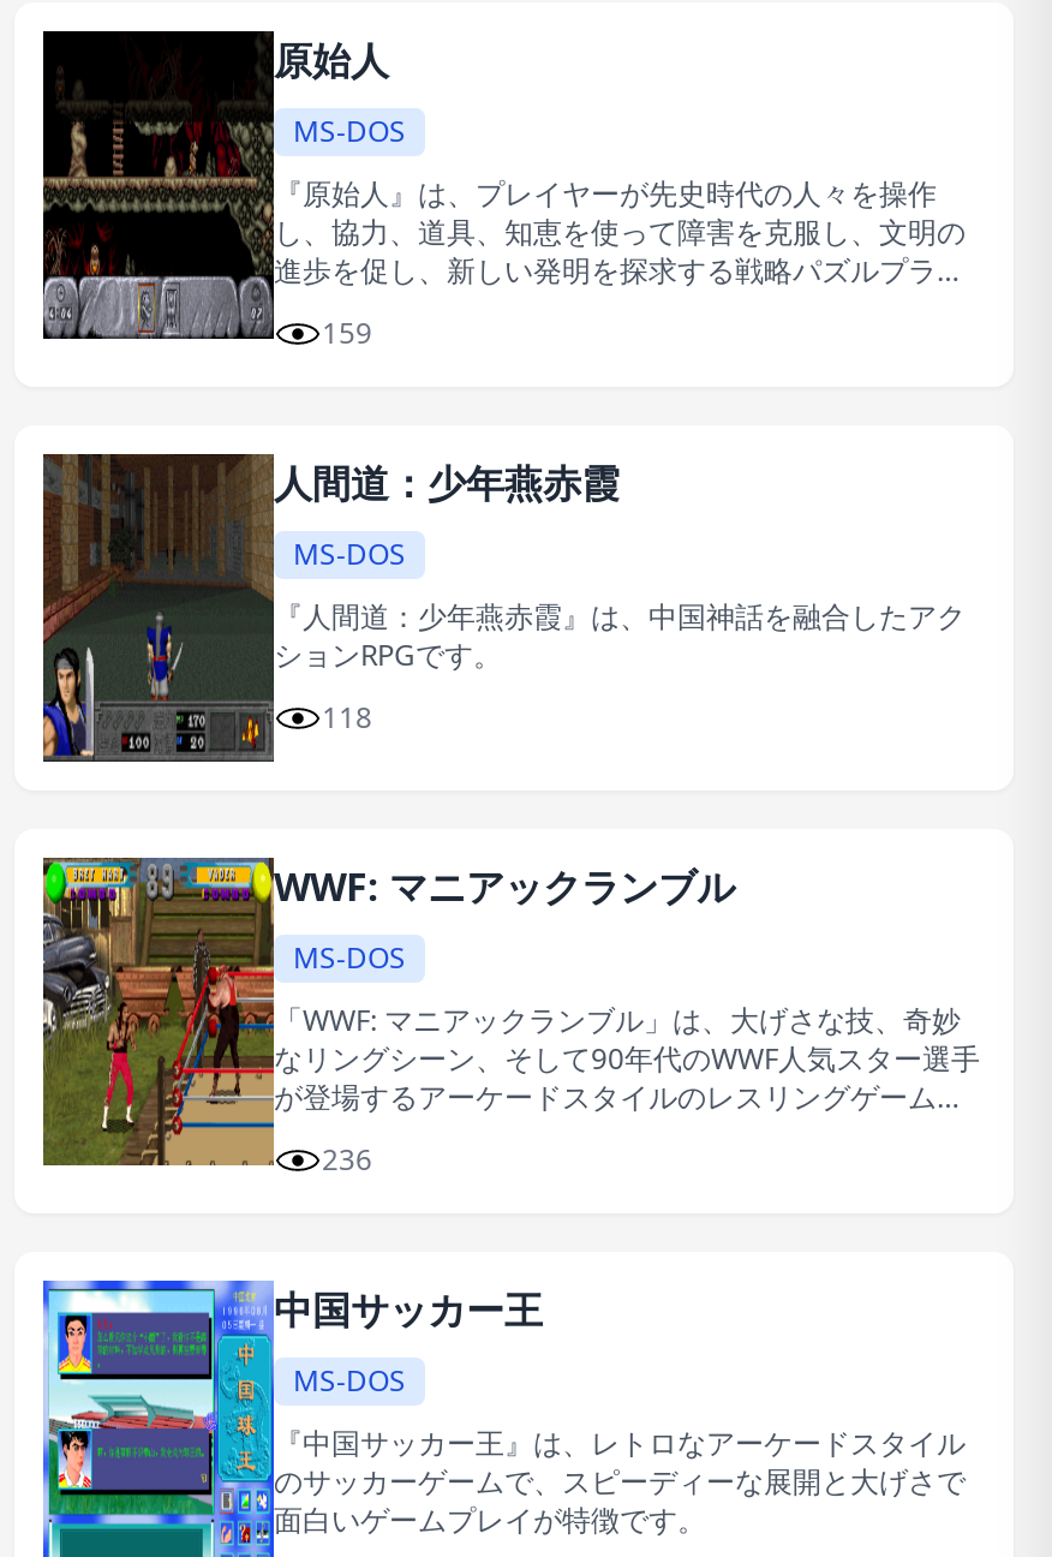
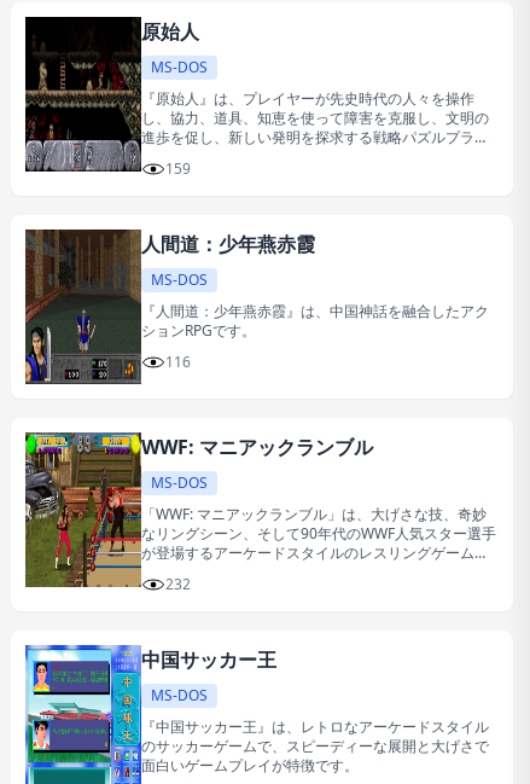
- 118
+ 116

- 236
+ 232
